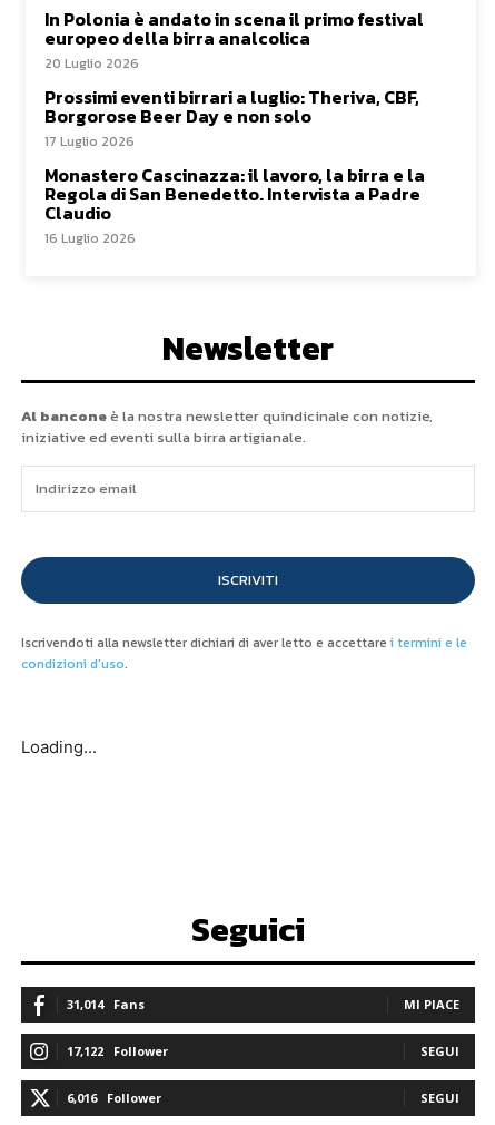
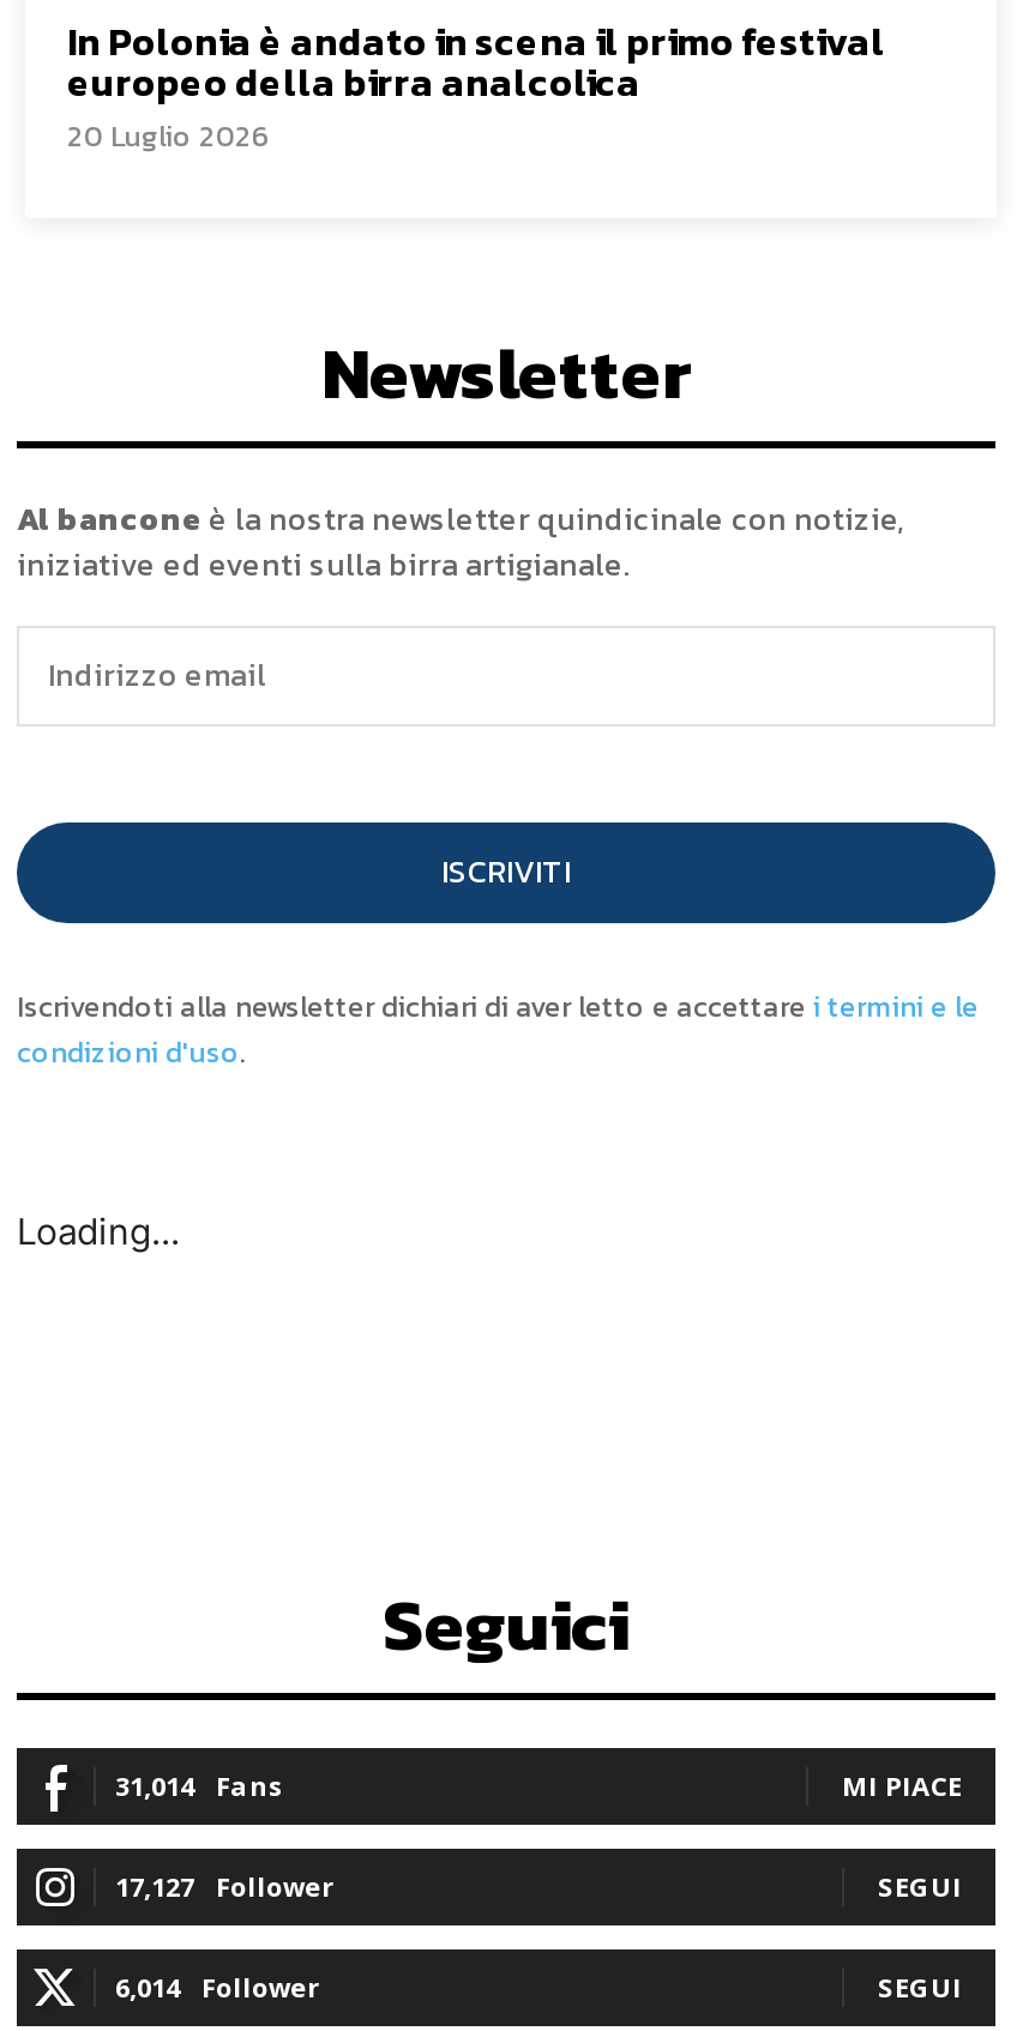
- Prossimi eventi birrari a luglio: Theriva, CBF,
- Borgorose Beer Day e non solo
- 17 Luglio 2026
- Monastero Cascinazza: il lavoro, la birra e la
- Regola di San Benedetto. Intervista a Padre
- Claudio
- 16 Luglio 2026

- 17,122 Follower
+ 17,127 Follower

- 6,016 Follower
+ 6,014 Follower
